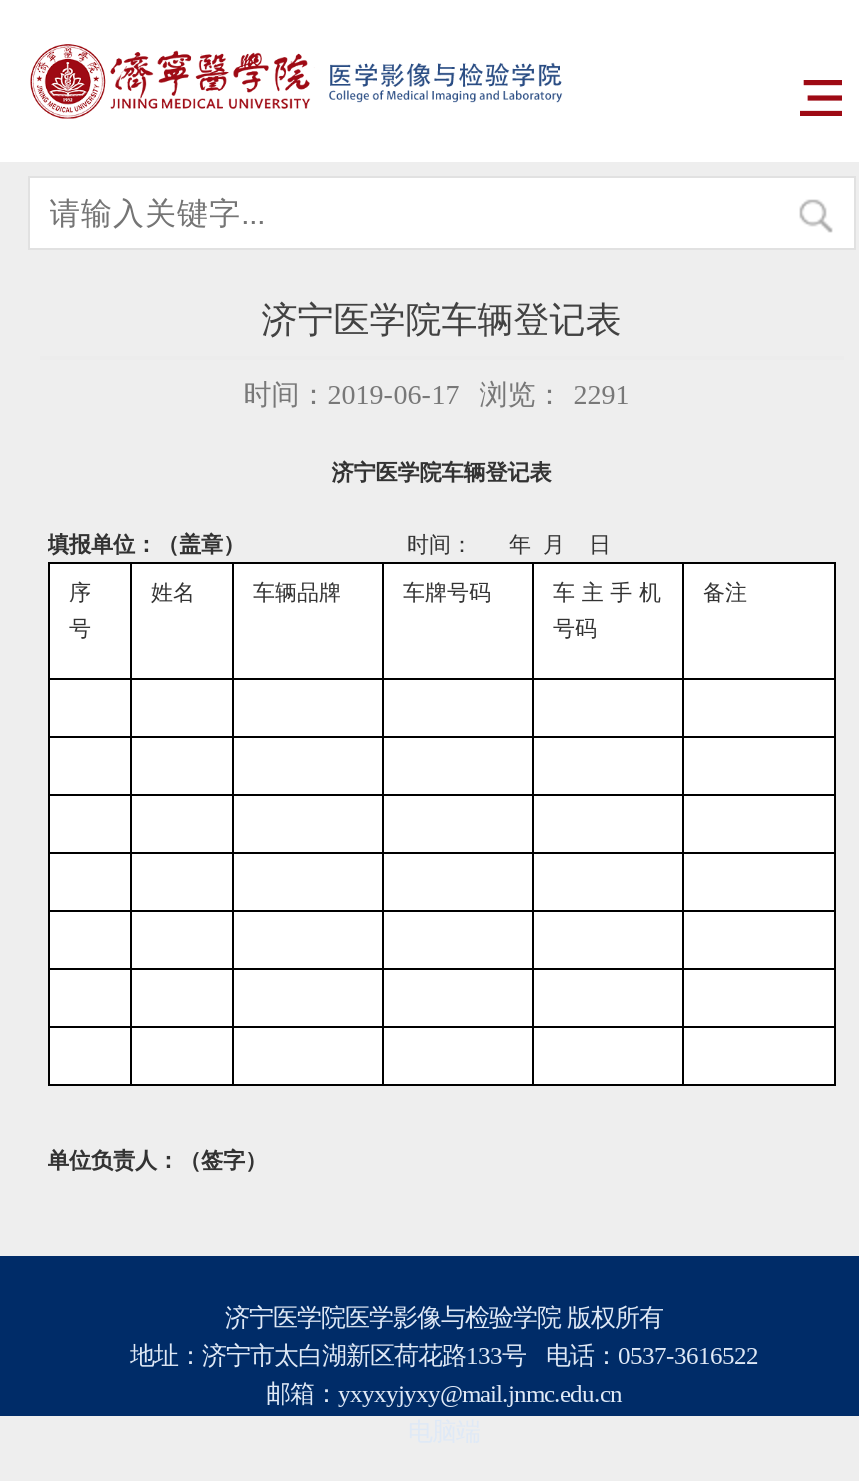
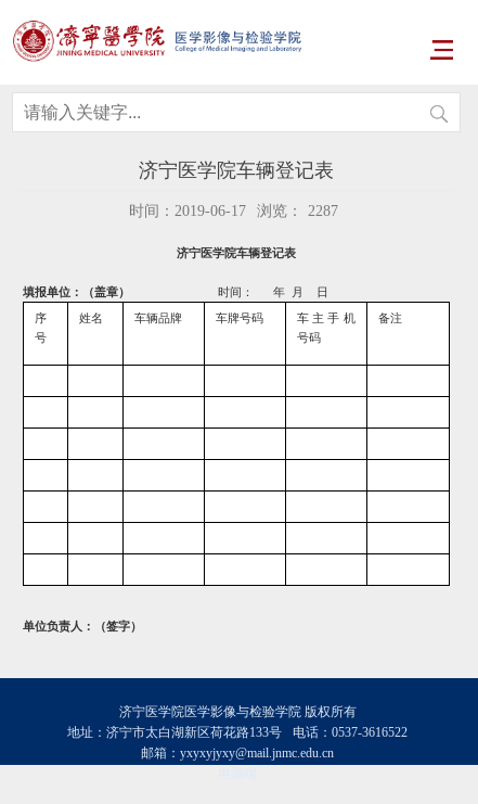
- 时间：2019-06-17 浏览： 2291
+ 时间：2019-06-17 浏览： 2287
